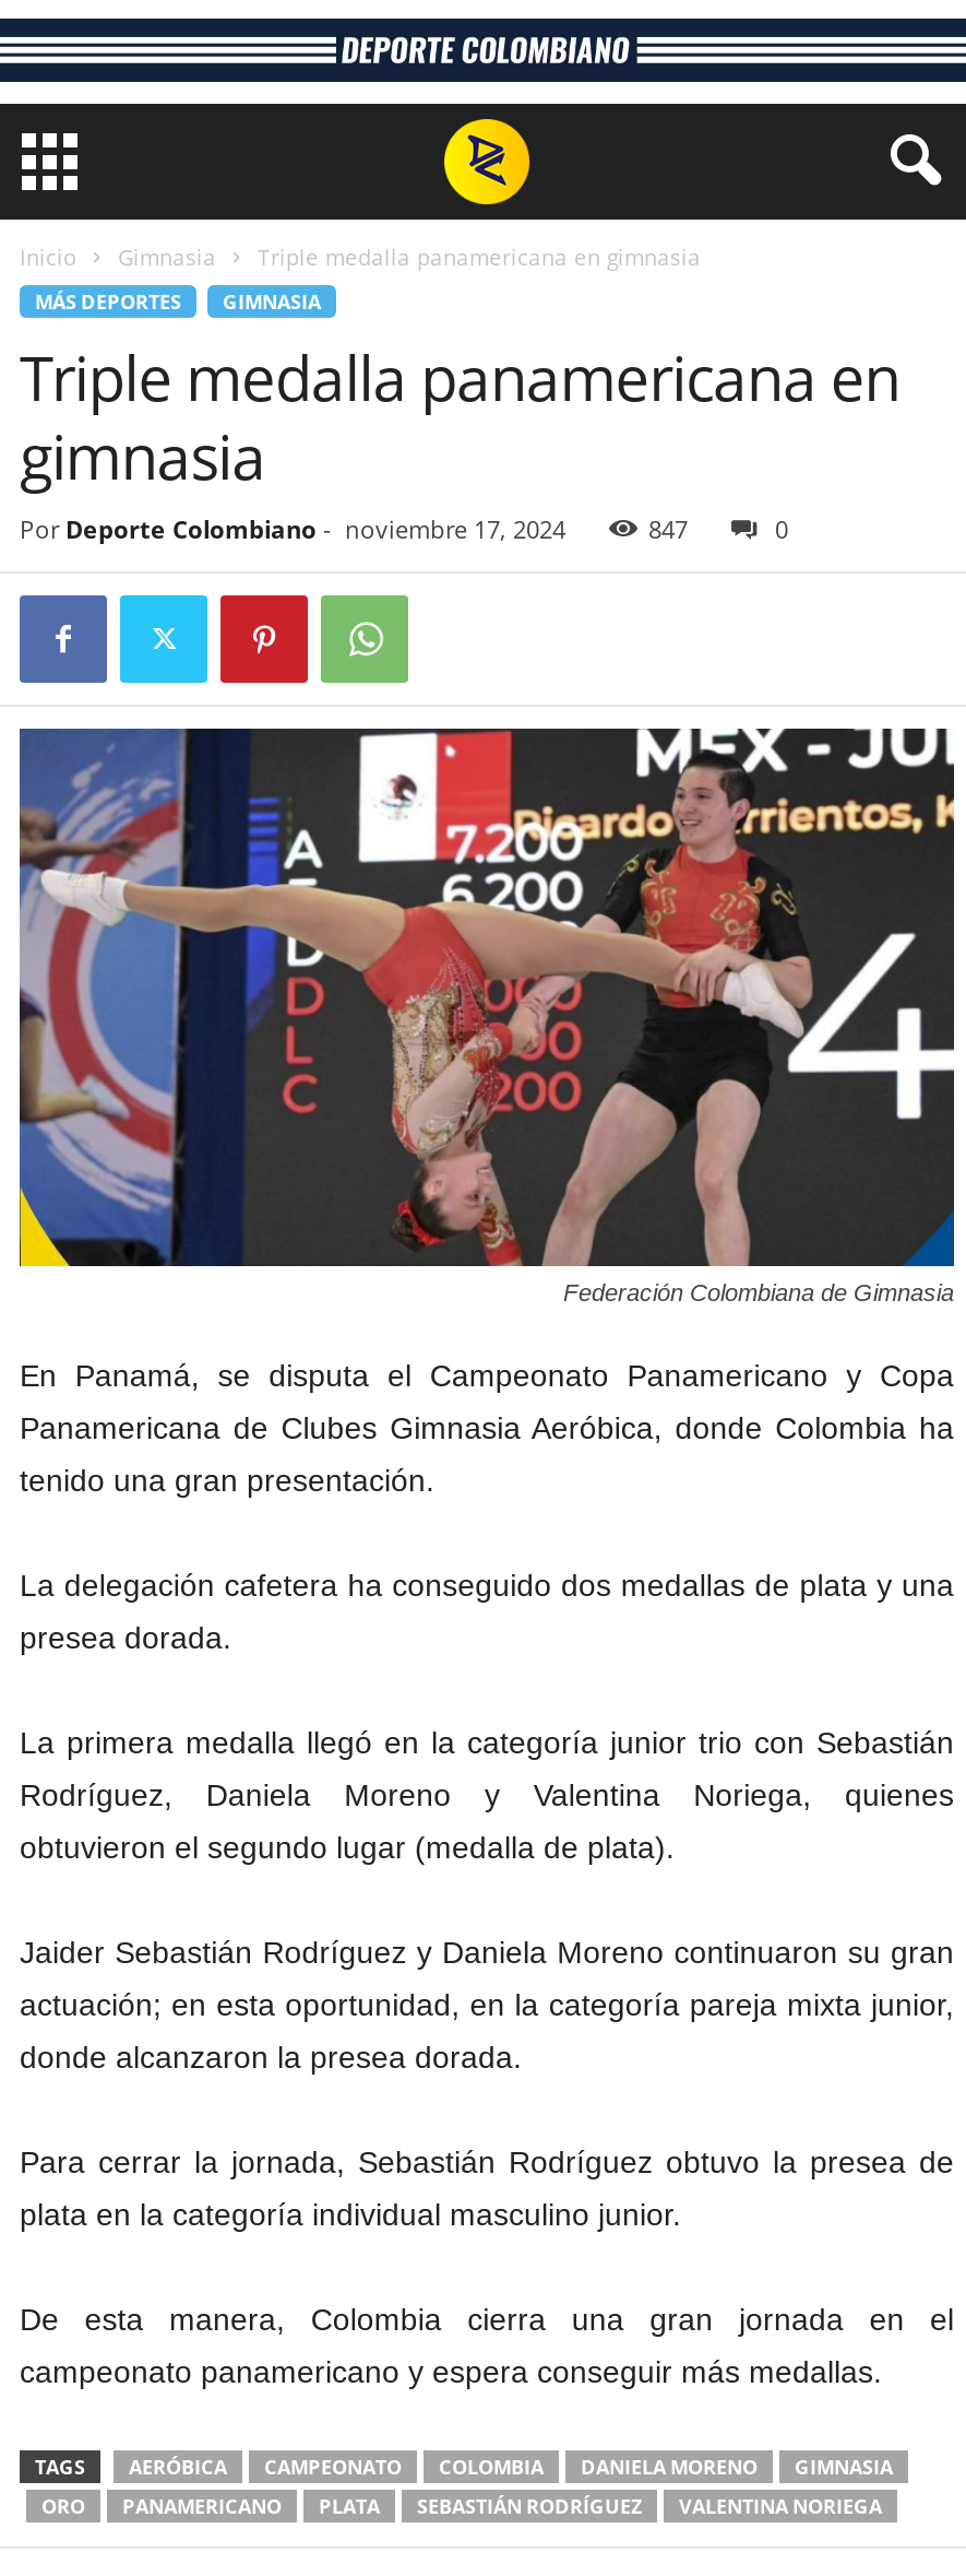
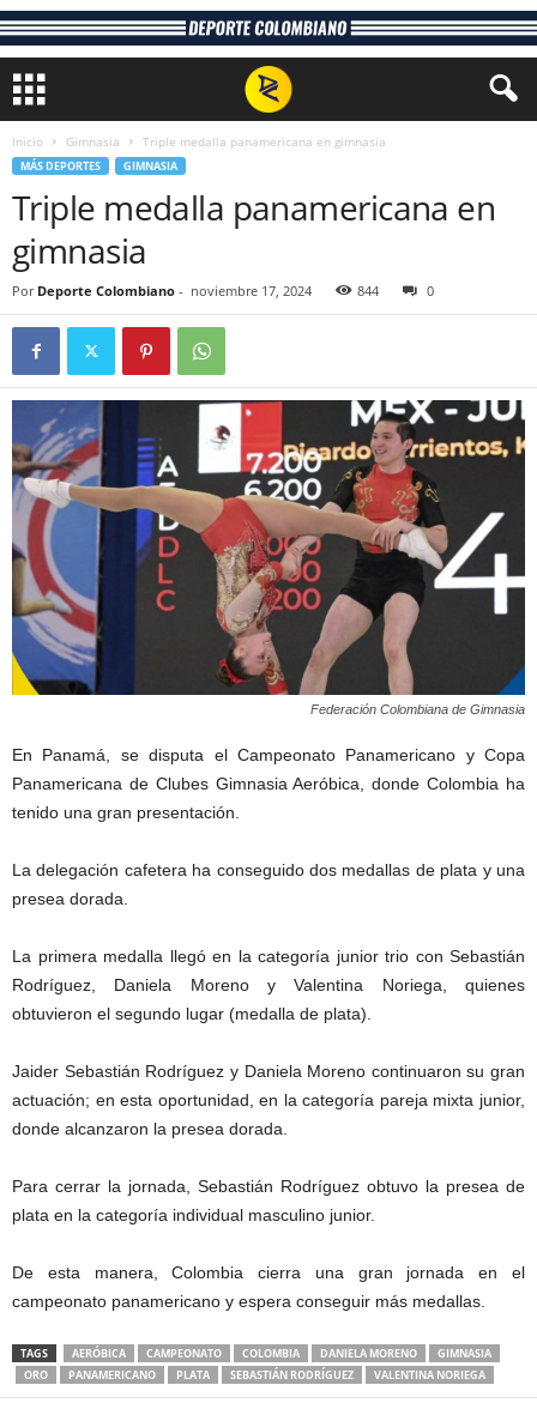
- 847
+ 844
